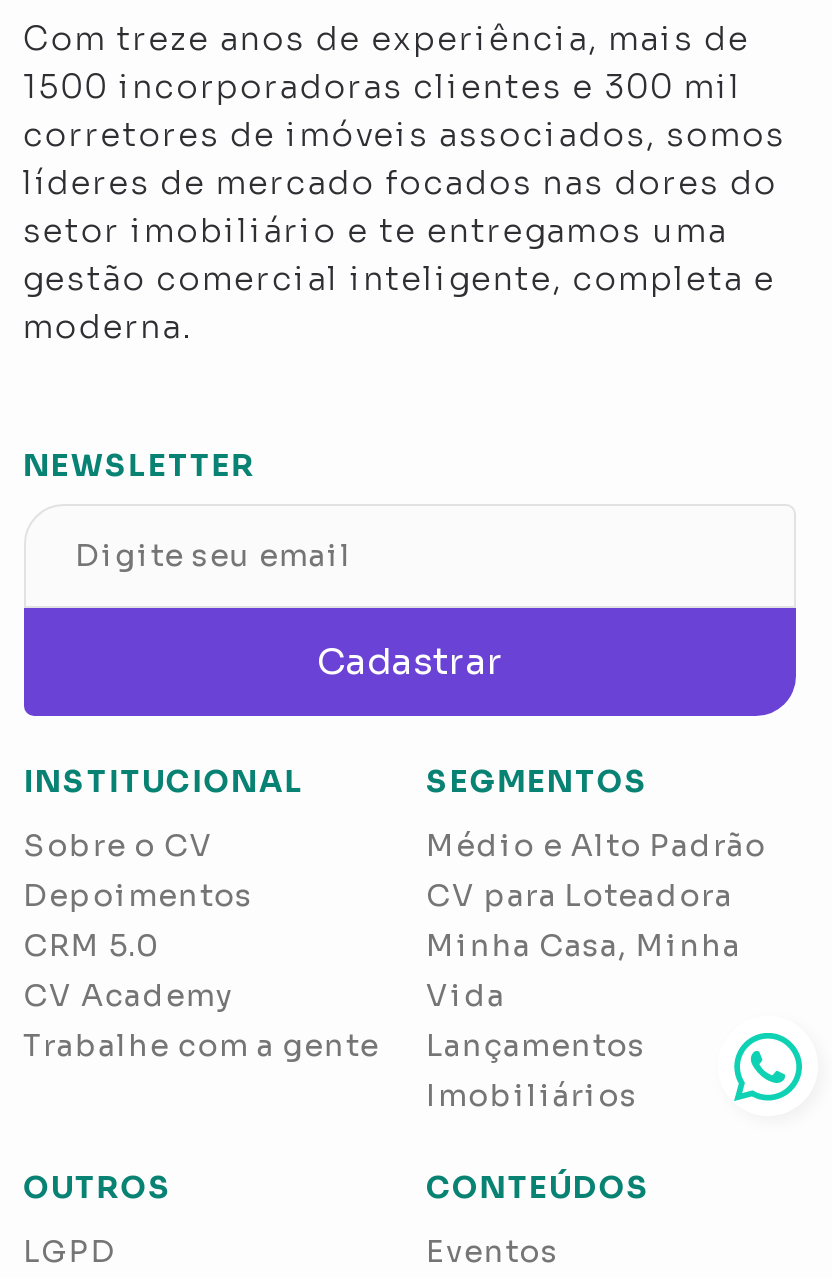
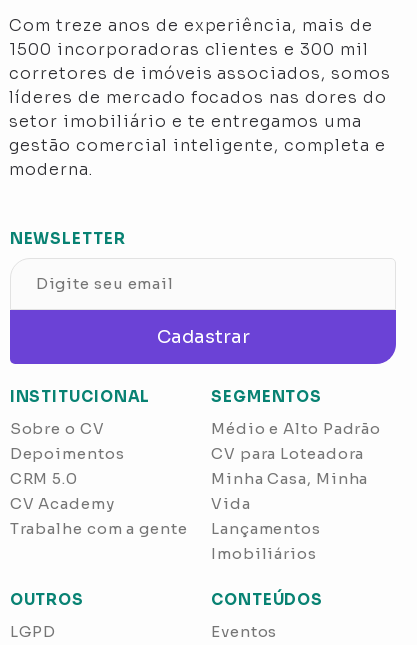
- [image]
